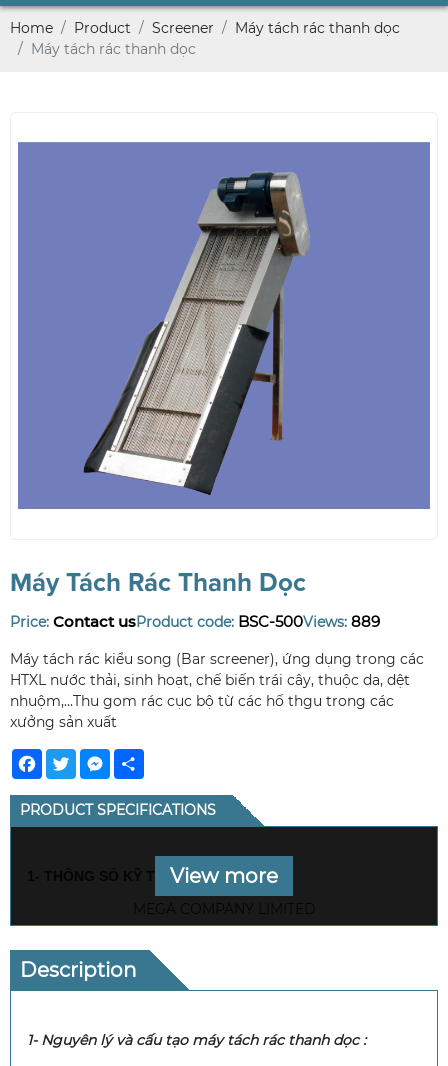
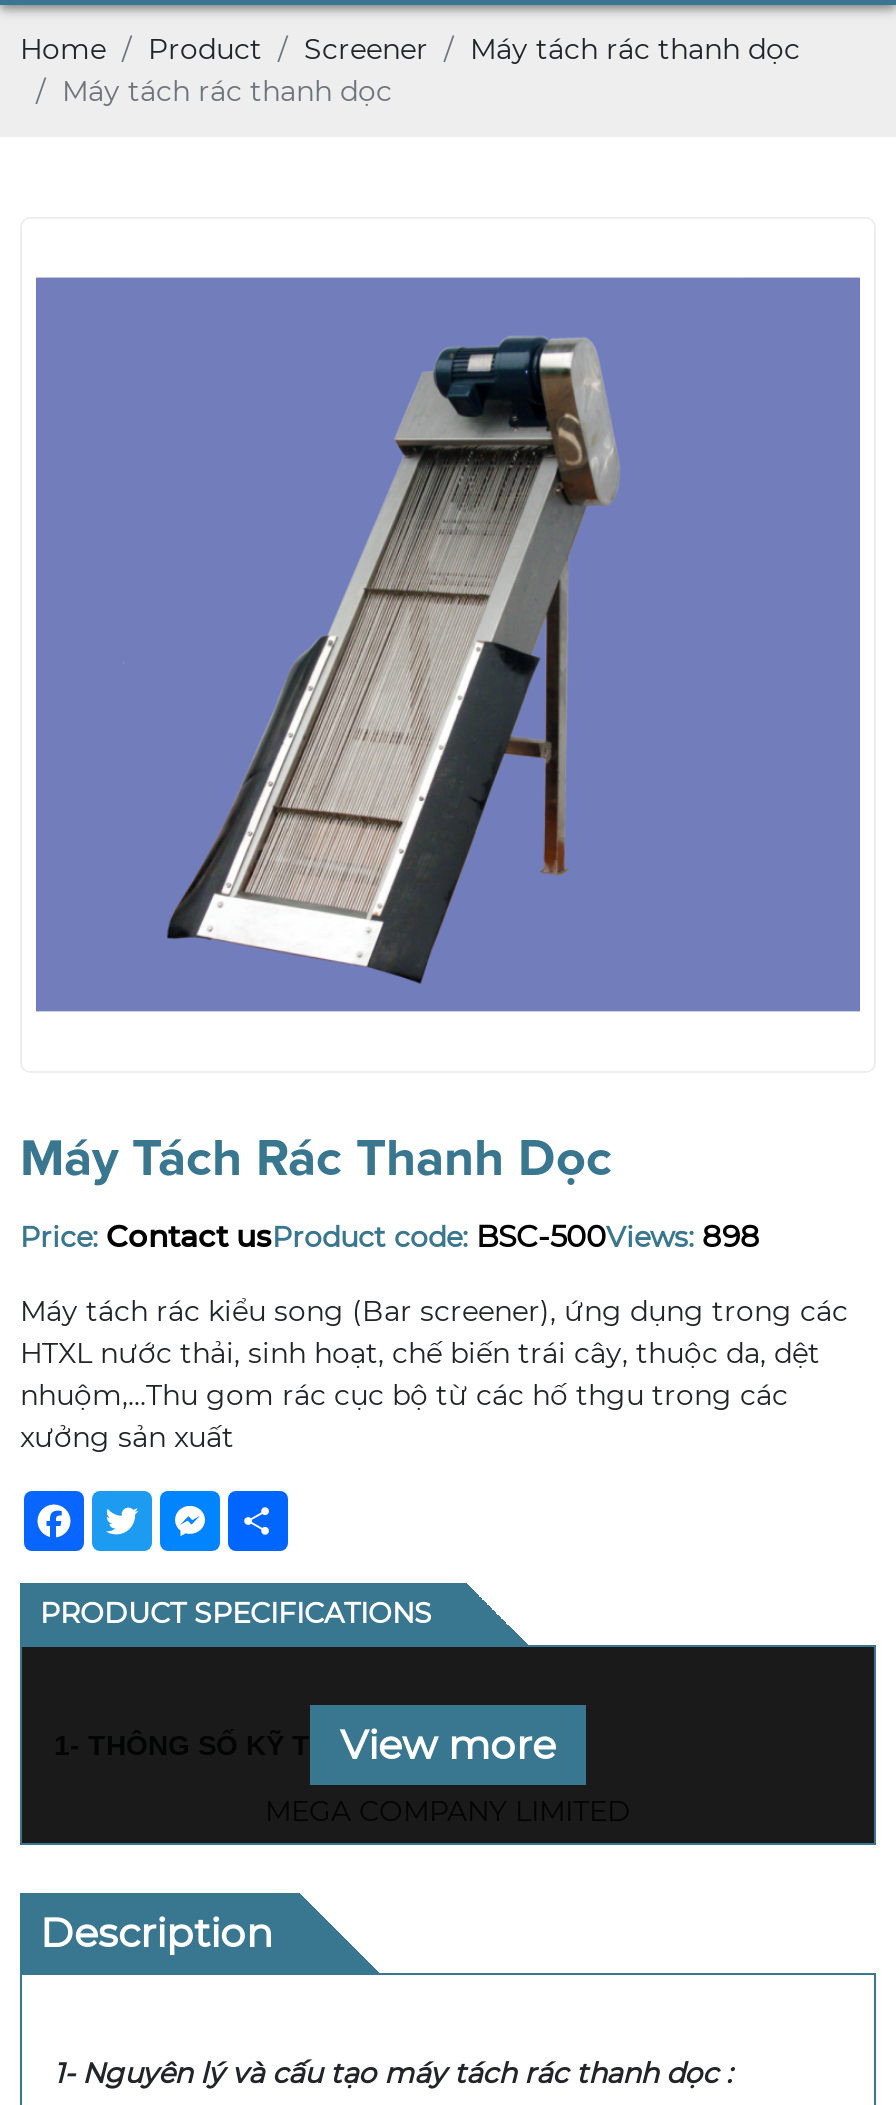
- Price: Contact usProduct code: BSC-500Views: 889
+ Price: Contact usProduct code: BSC-500Views: 898
